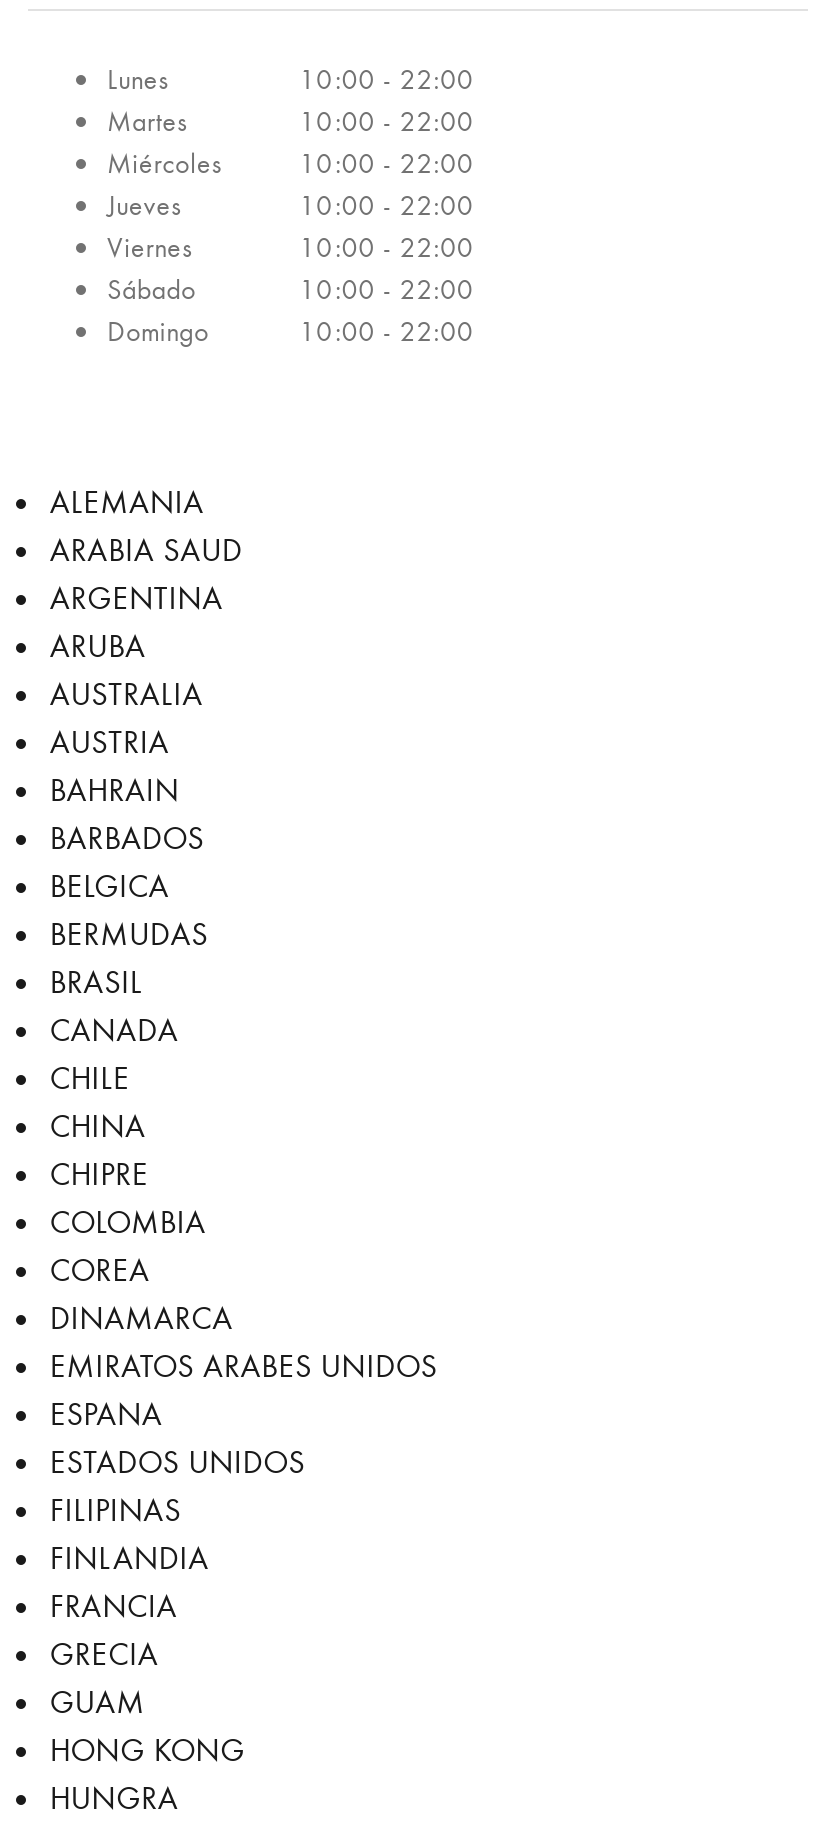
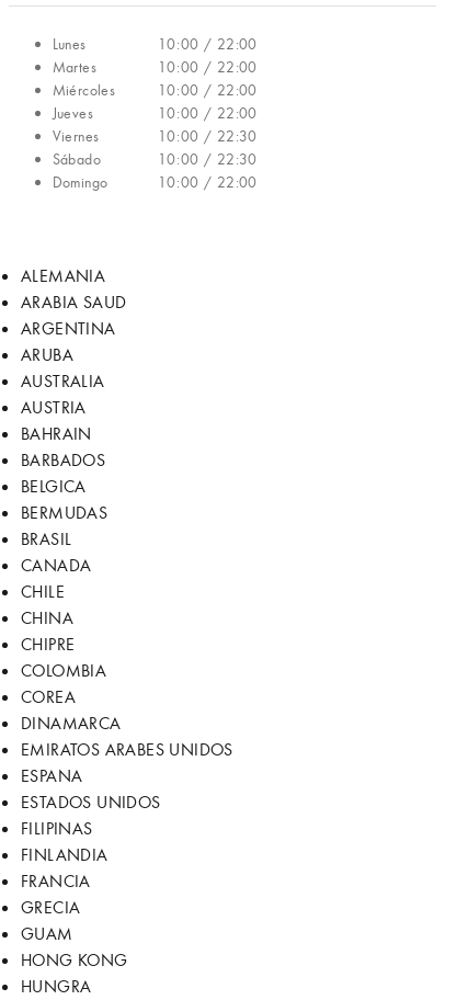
- 10:00 - 22:00
+ 10:00 / 22:00

- 10:00 - 22:00
+ 10:00 / 22:00

- 10:00 - 22:00
+ 10:00 / 22:00

- 10:00 - 22:00
+ 10:00 / 22:00

- 10:00 - 22:00
+ 10:00 / 22:30

- 10:00 - 22:00
+ 10:00 / 22:30

- 10:00 - 22:00
+ 10:00 / 22:00
